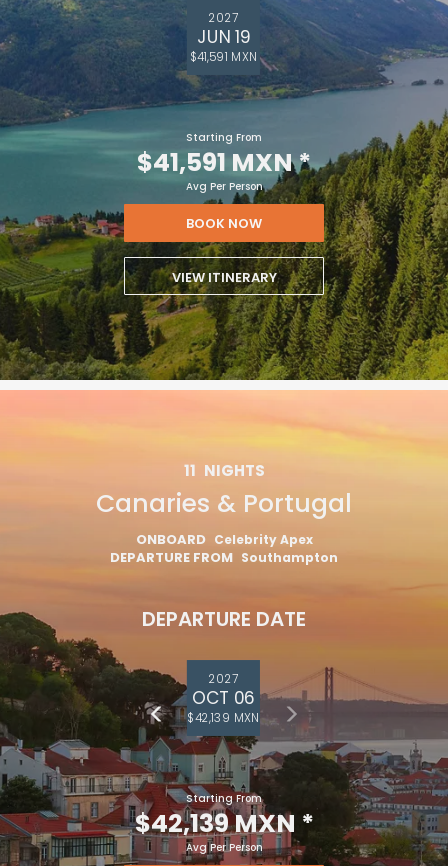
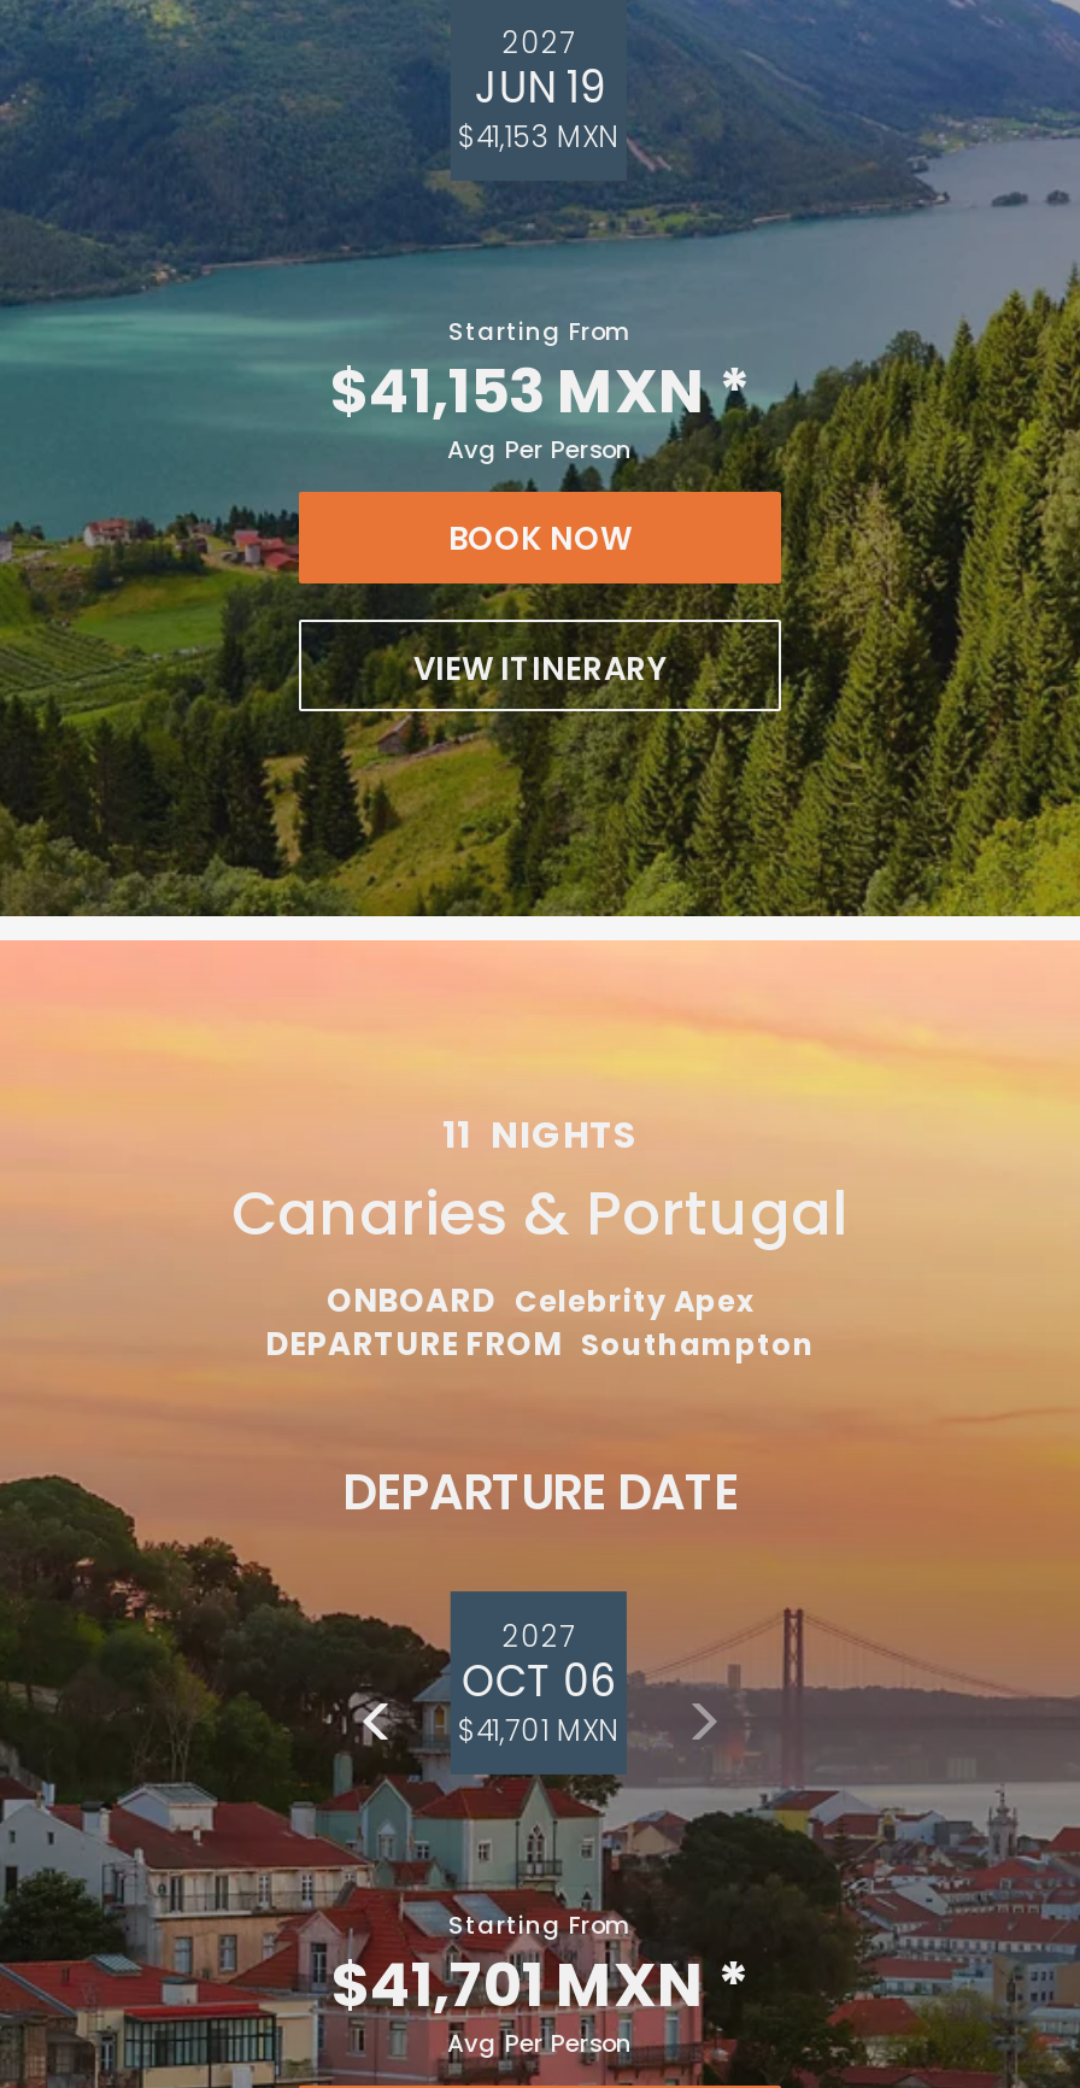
- $41,591 MXN
+ $41,153 MXN

- $41,591 MXN *
+ $41,153 MXN *

- $42,139 MXN
+ $41,701 MXN

- $42,139 MXN *
+ $41,701 MXN *
